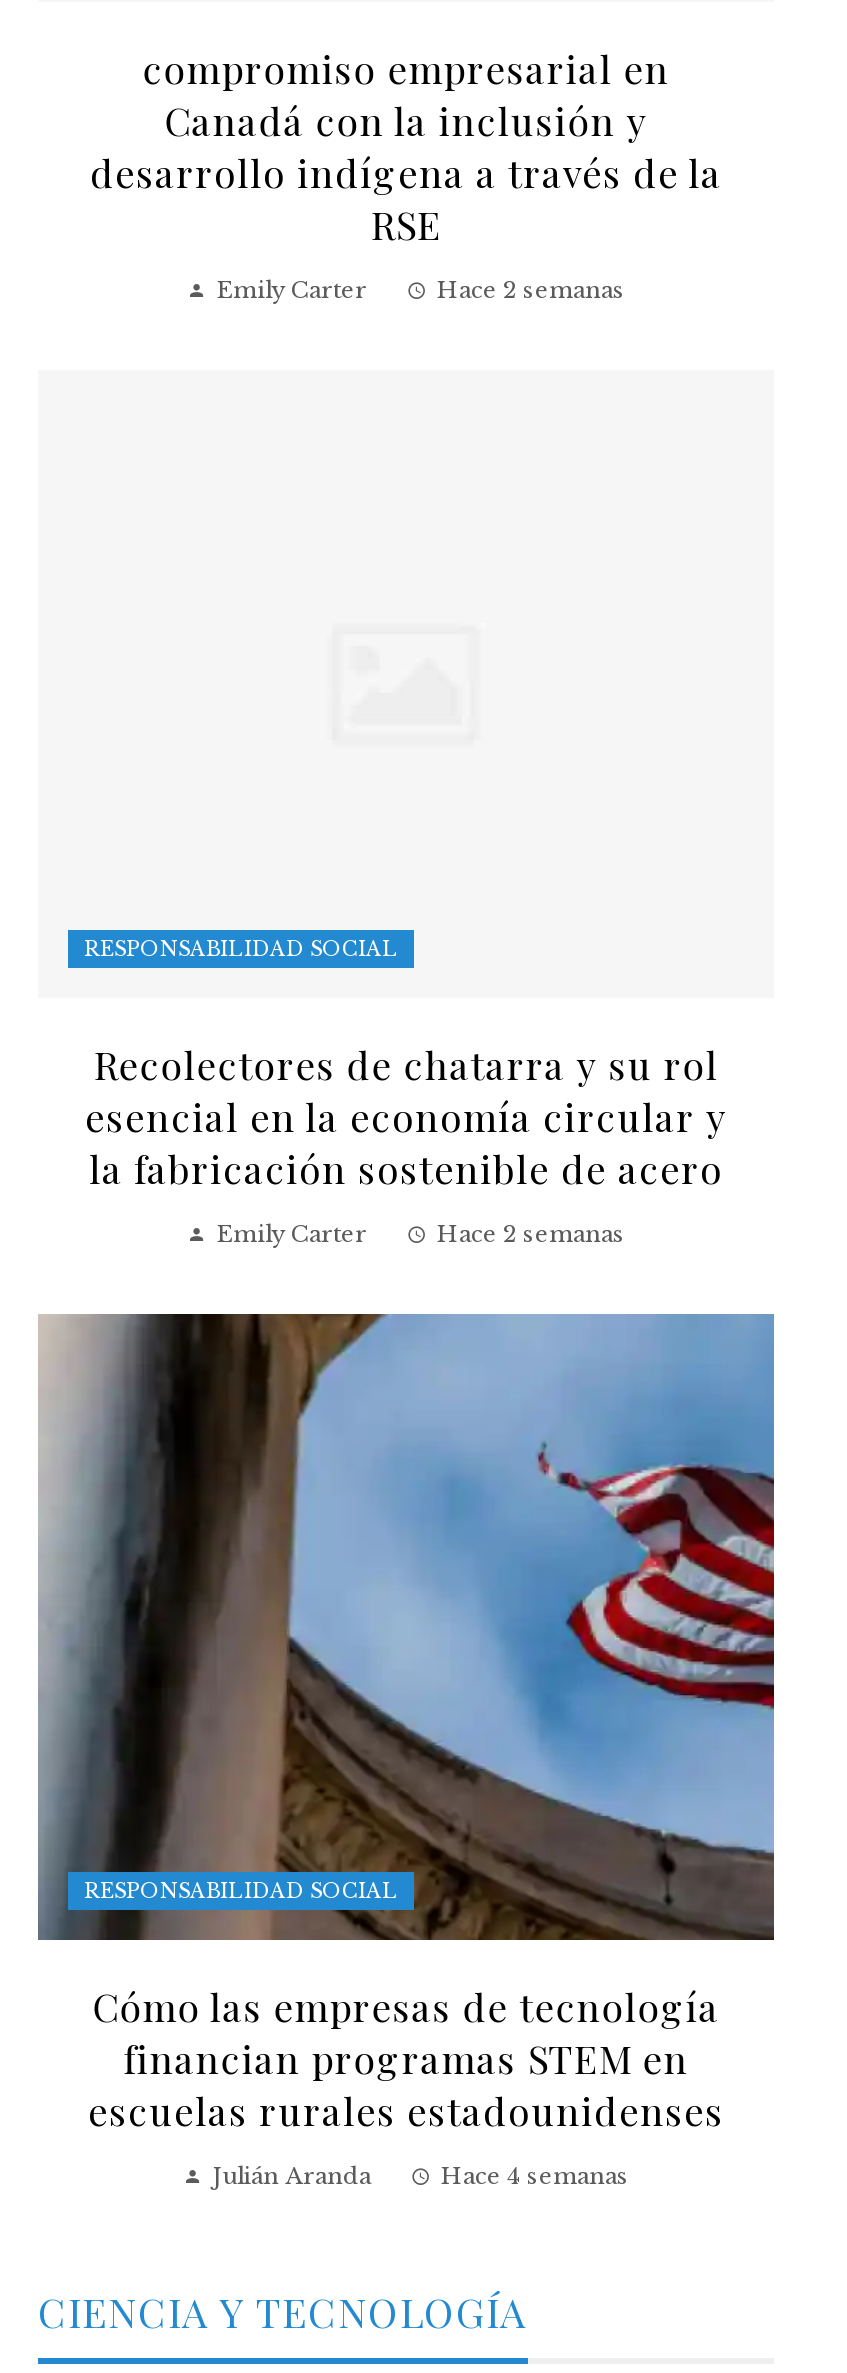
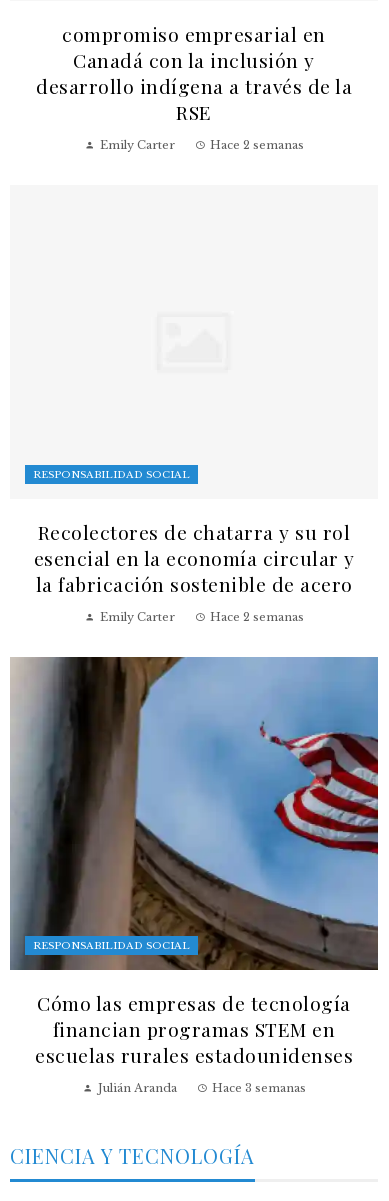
- Hace 4 semanas
+ Hace 3 semanas
